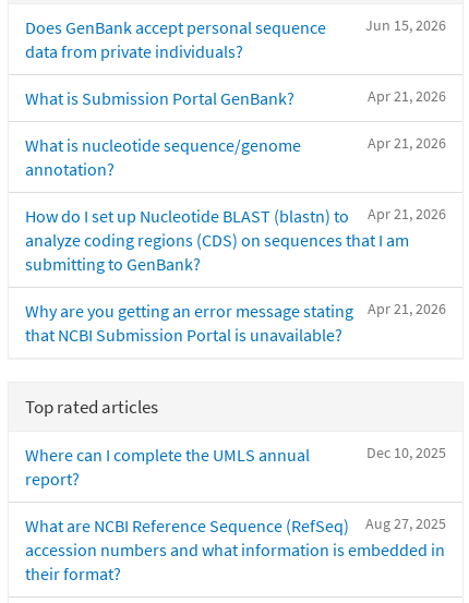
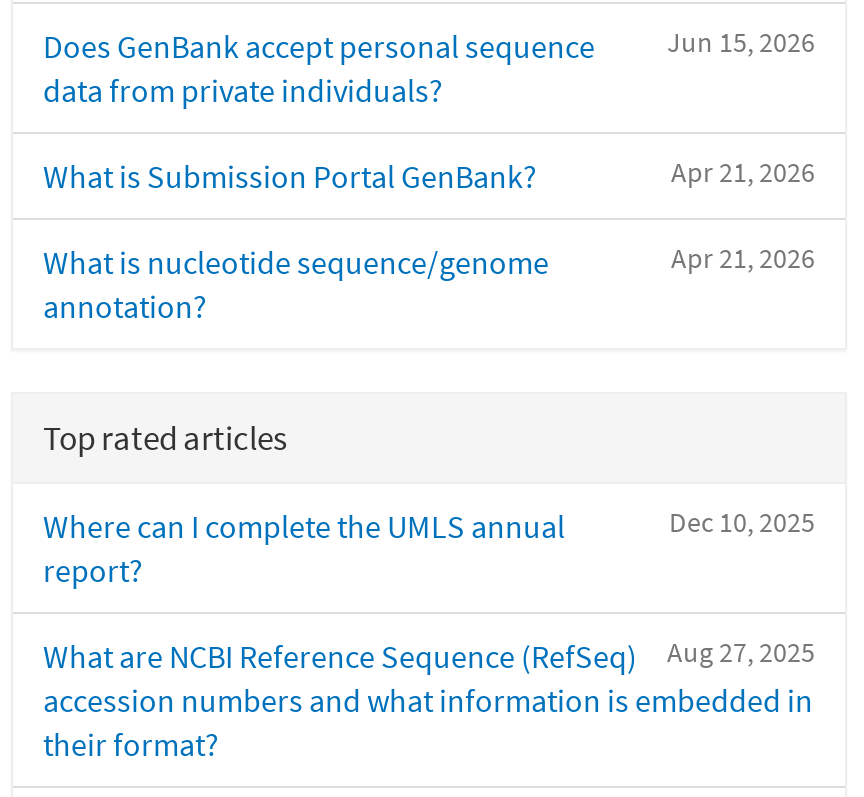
- Apr 21, 2026
- How do I set up Nucleotide BLAST (blastn) to
- analyze coding regions (CDS) on sequences that I am
- submitting to GenBank?
- Apr 21, 2026
- Why are you getting an error message stating
- that NCBI Submission Portal is unavailable?
